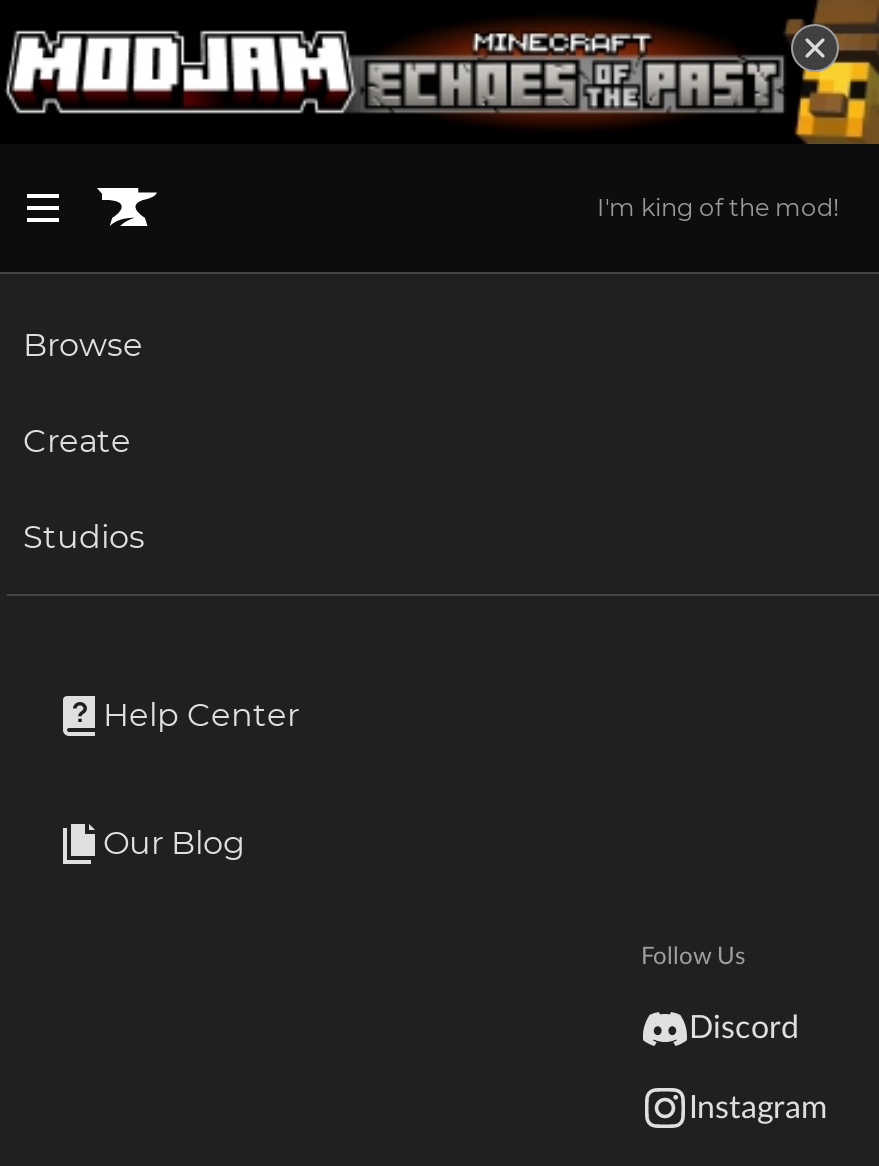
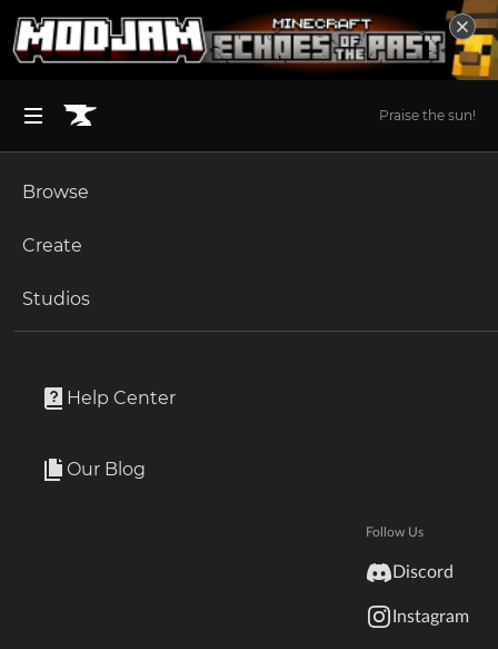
- I'm king of the mod!
+ Praise the sun!
